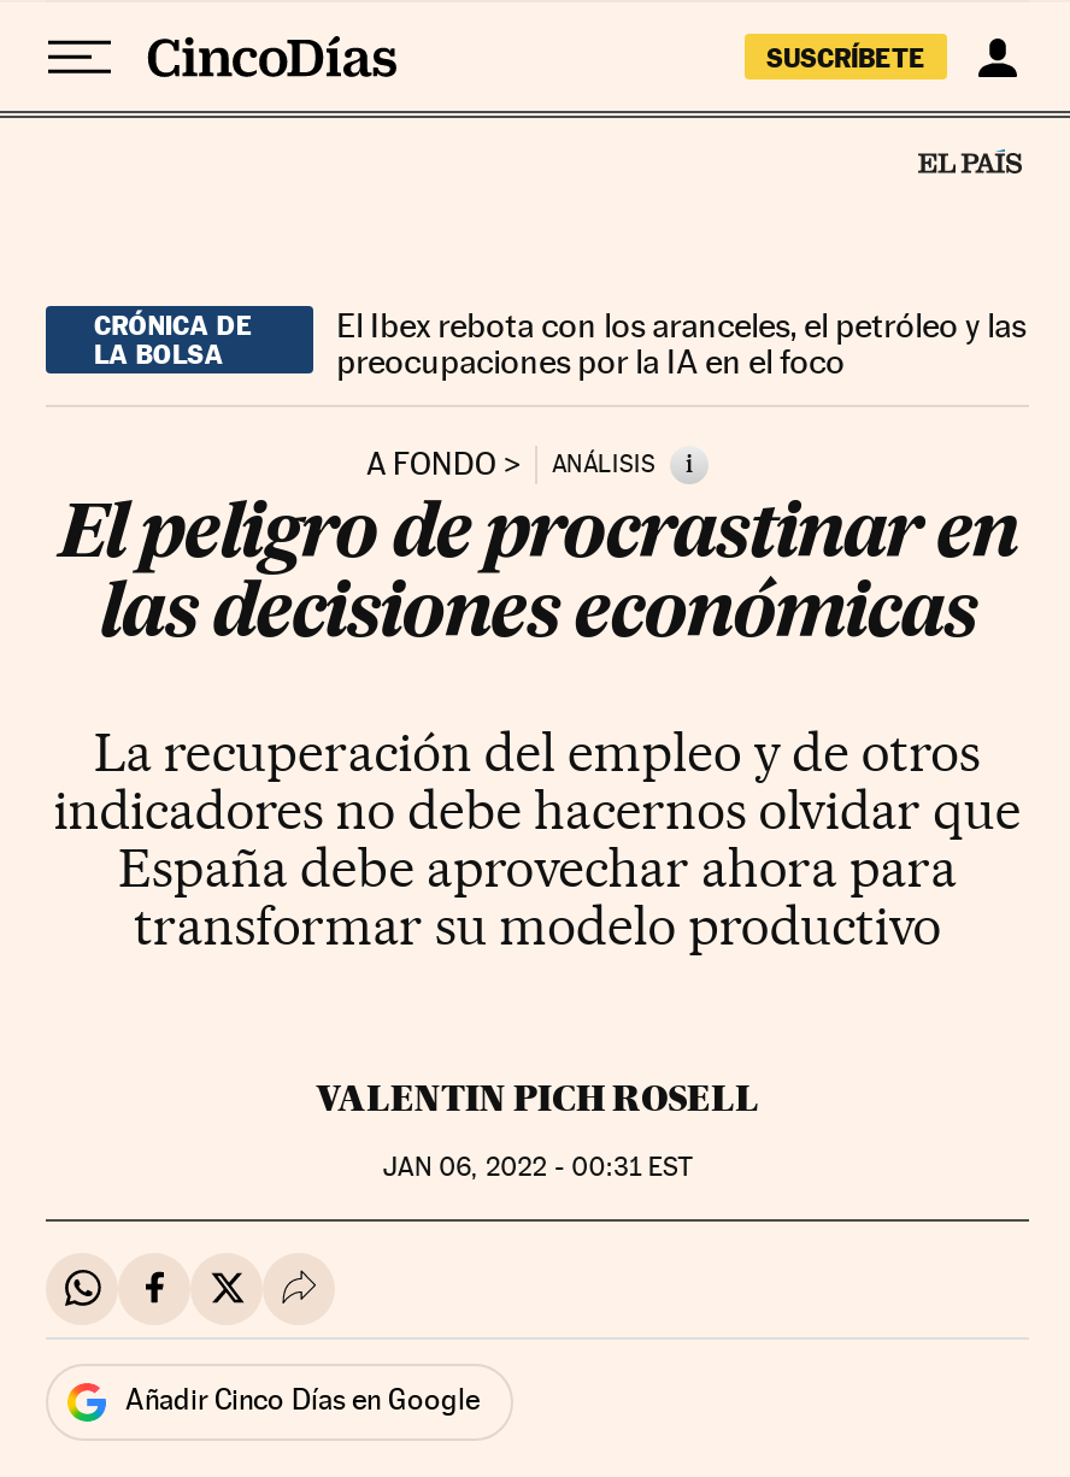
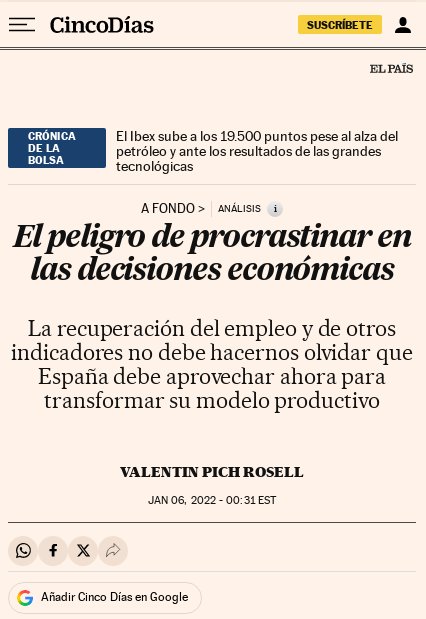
- El Ibex rebota con los aranceles, el petróleo y las
- preocupaciones por la IA en el foco
+ El Ibex sube a los 19.500 puntos pese al alza del
+ petróleo y ante los resultados de las grandes
+ tecnológicas
